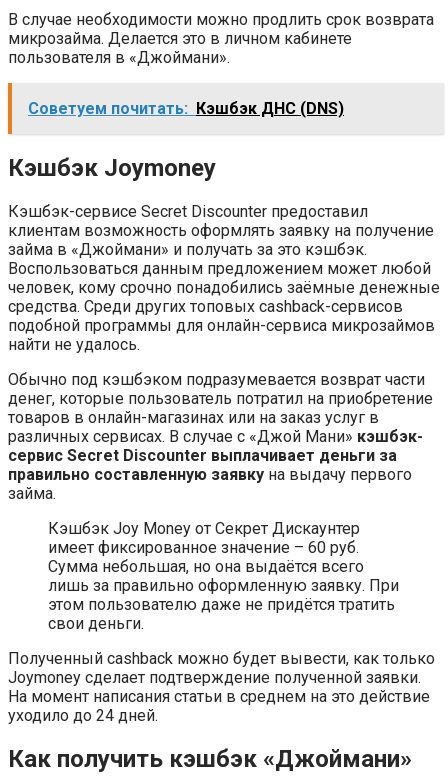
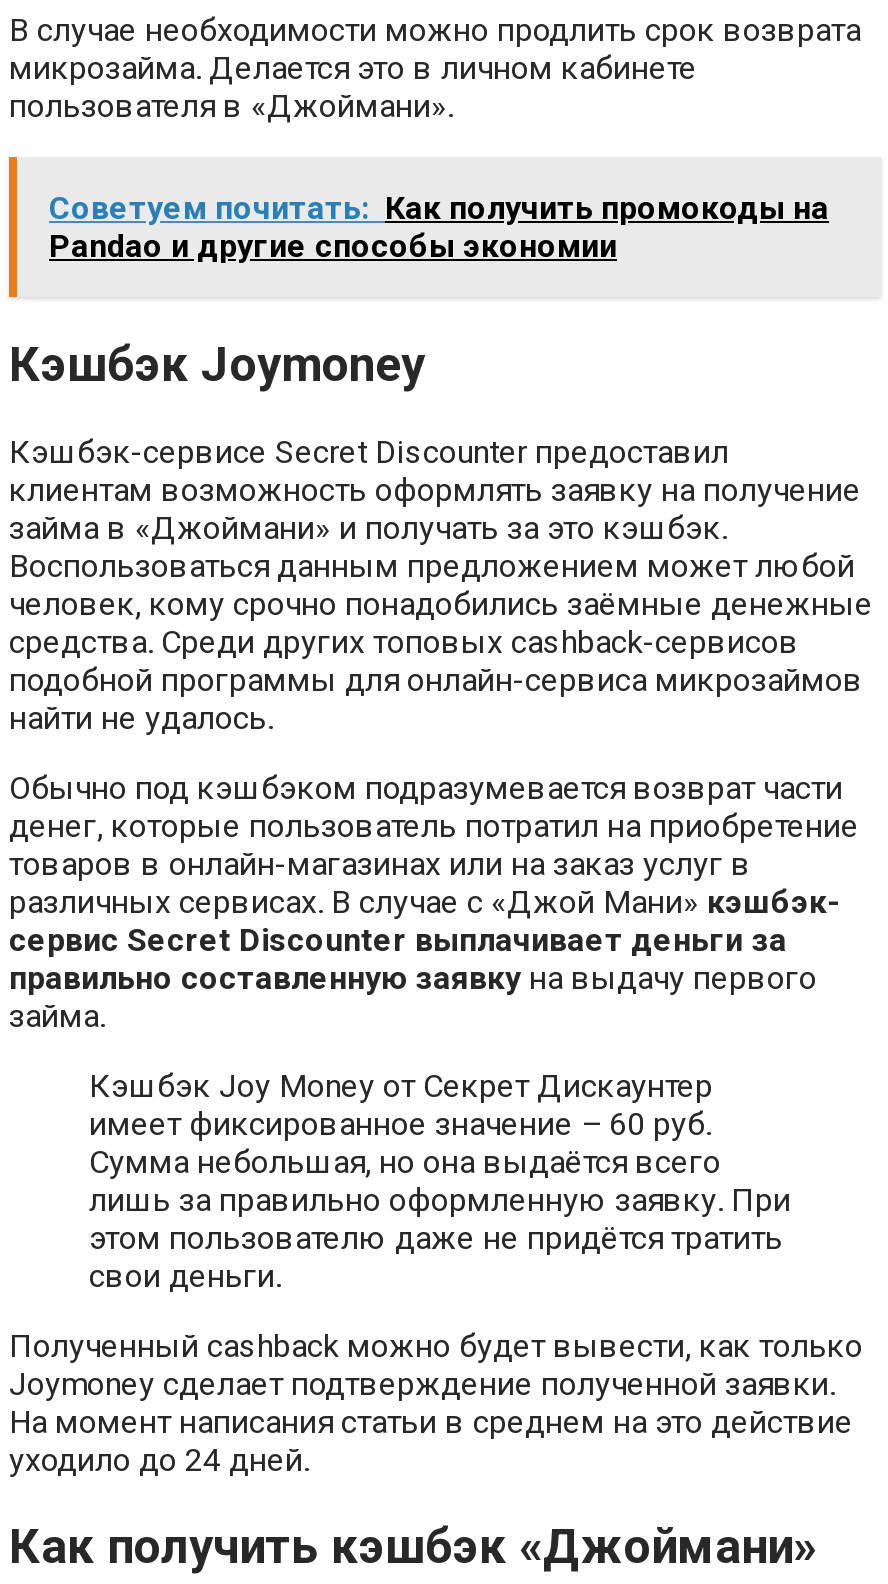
- Советуем почитать: Кэшбэк ДНС (DNS)
+ Советуем почитать: Как получить промокоды на
+ Pandao и другие способы экономии
